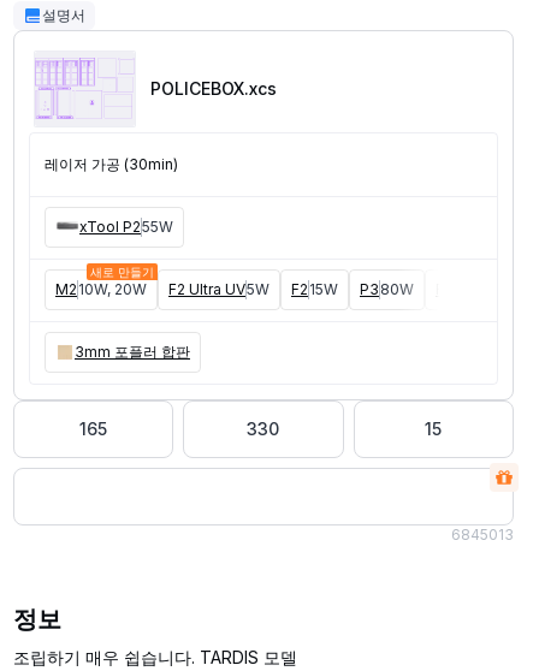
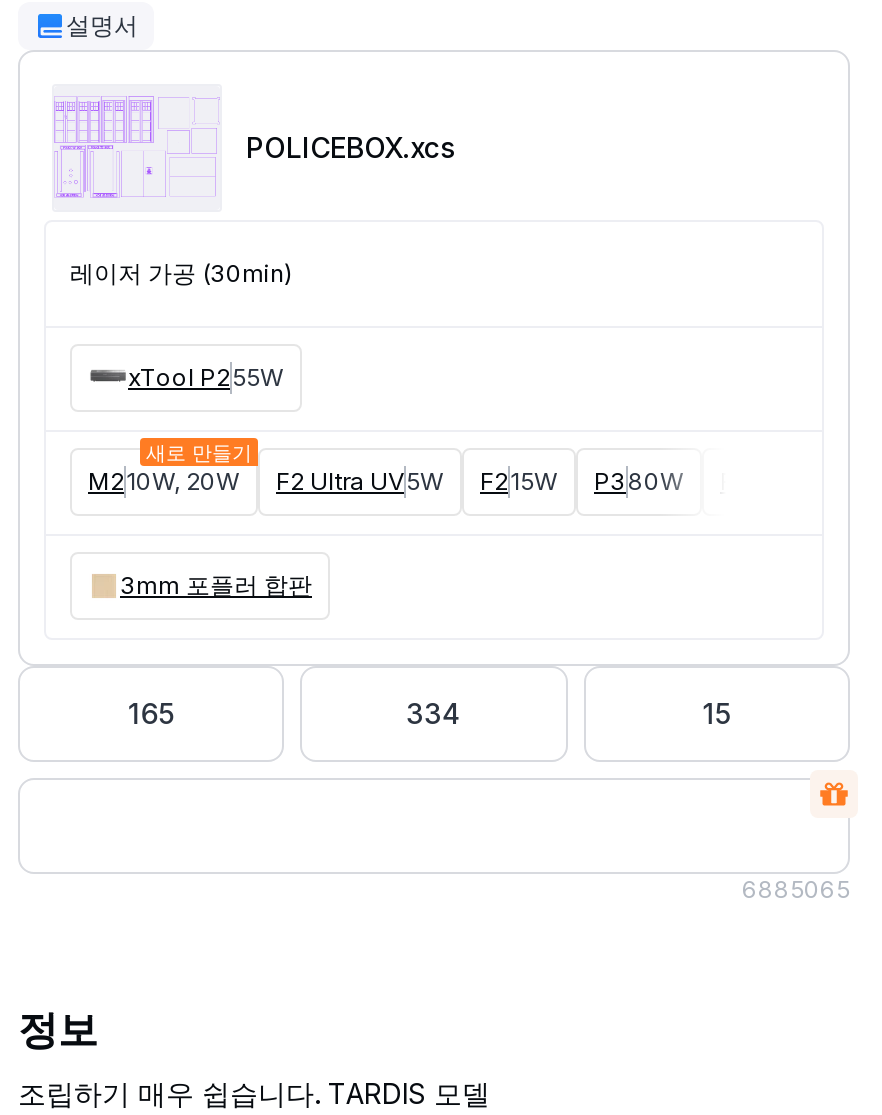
- 330
+ 334

- 6845013
+ 6885065
